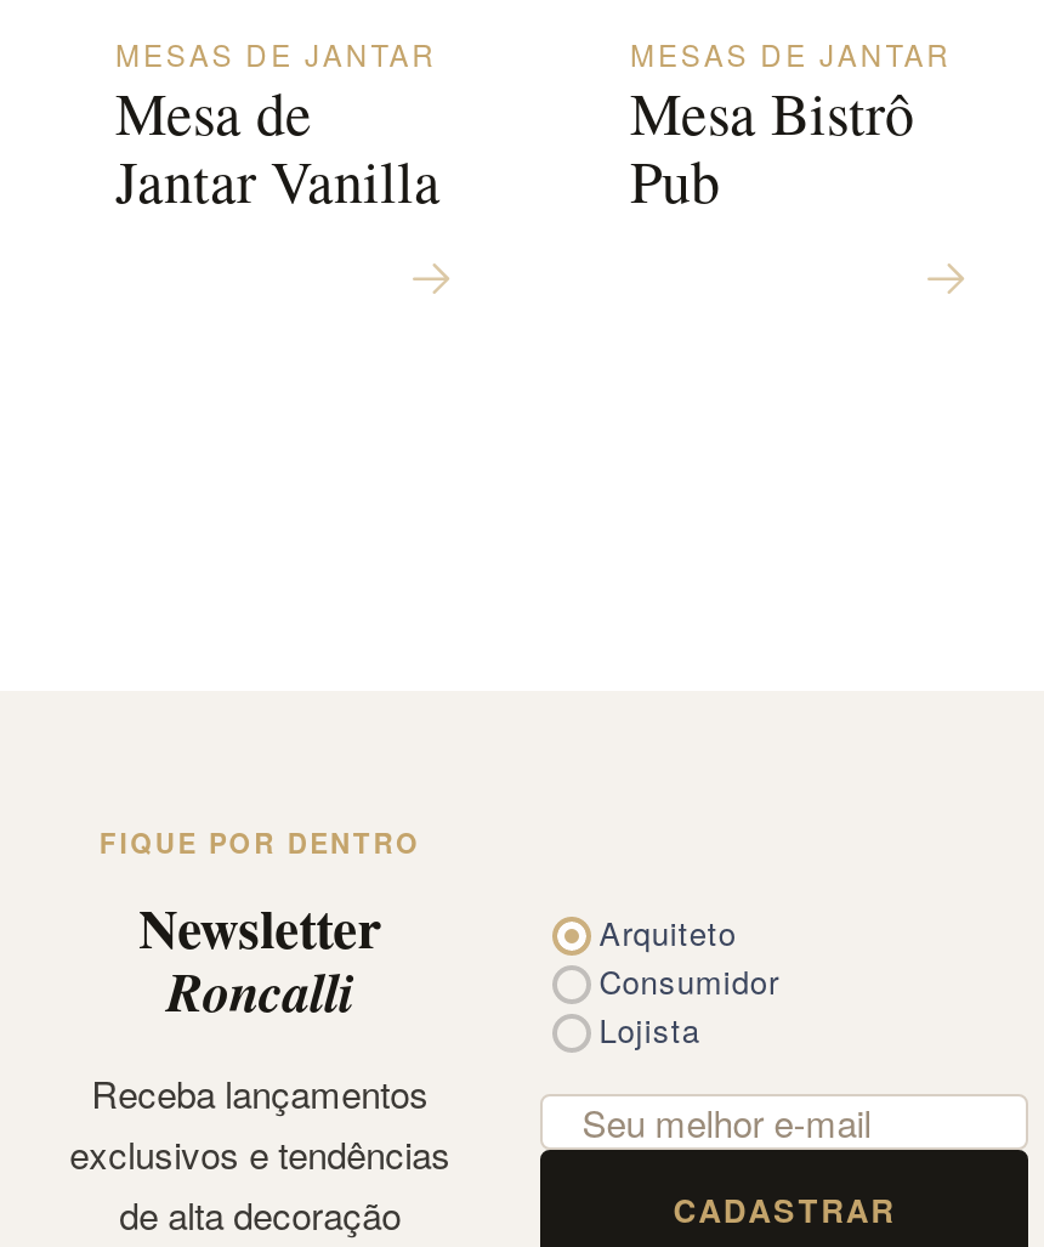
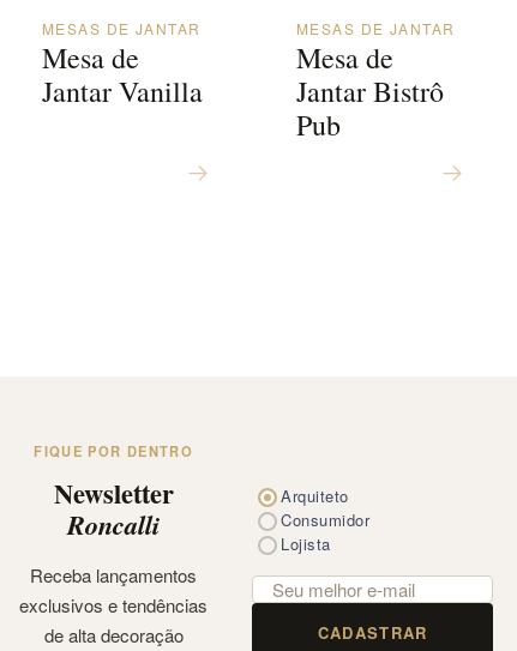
- Mesa Bistrô
+ Mesa de
+ Jantar Bistrô
